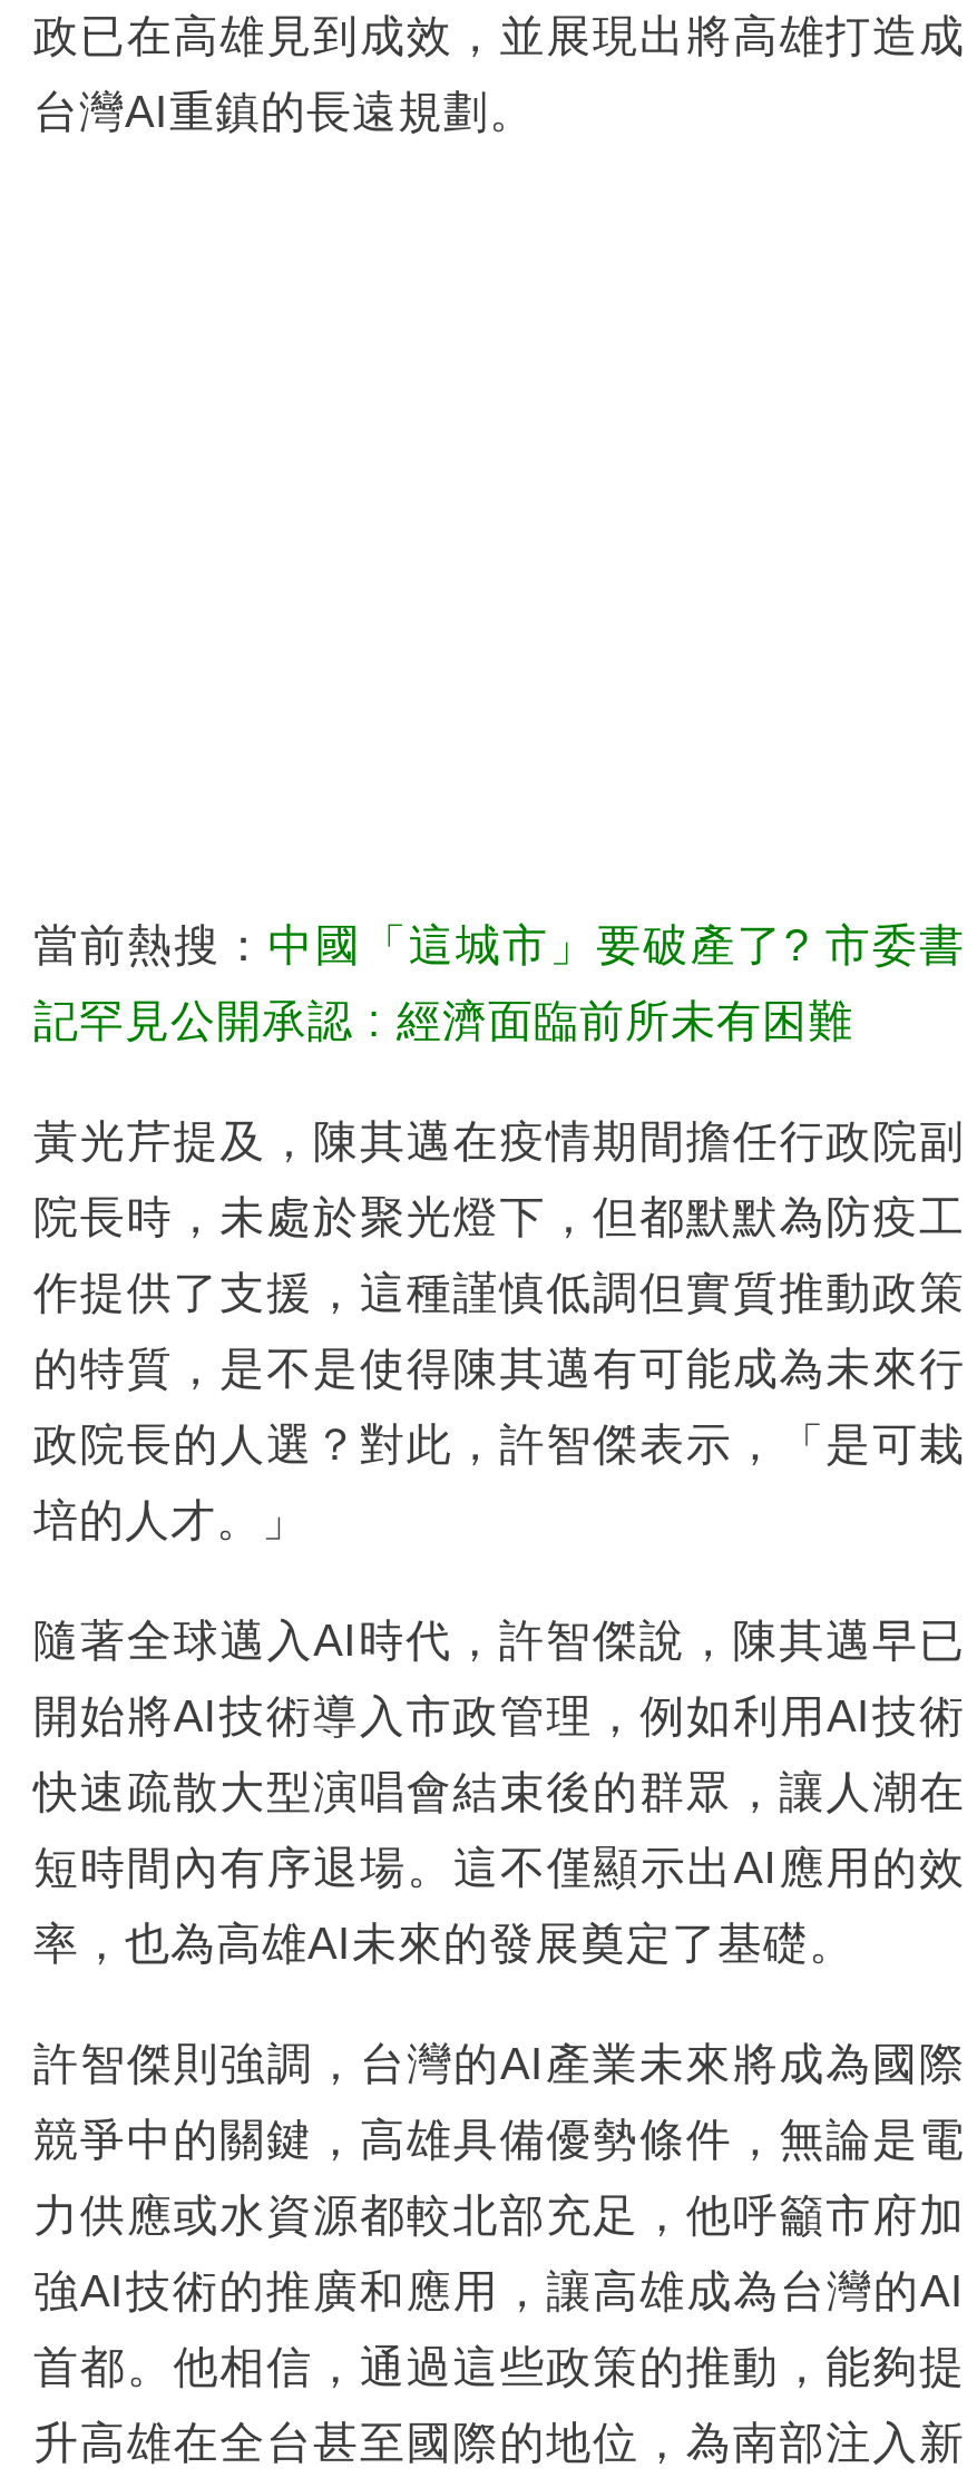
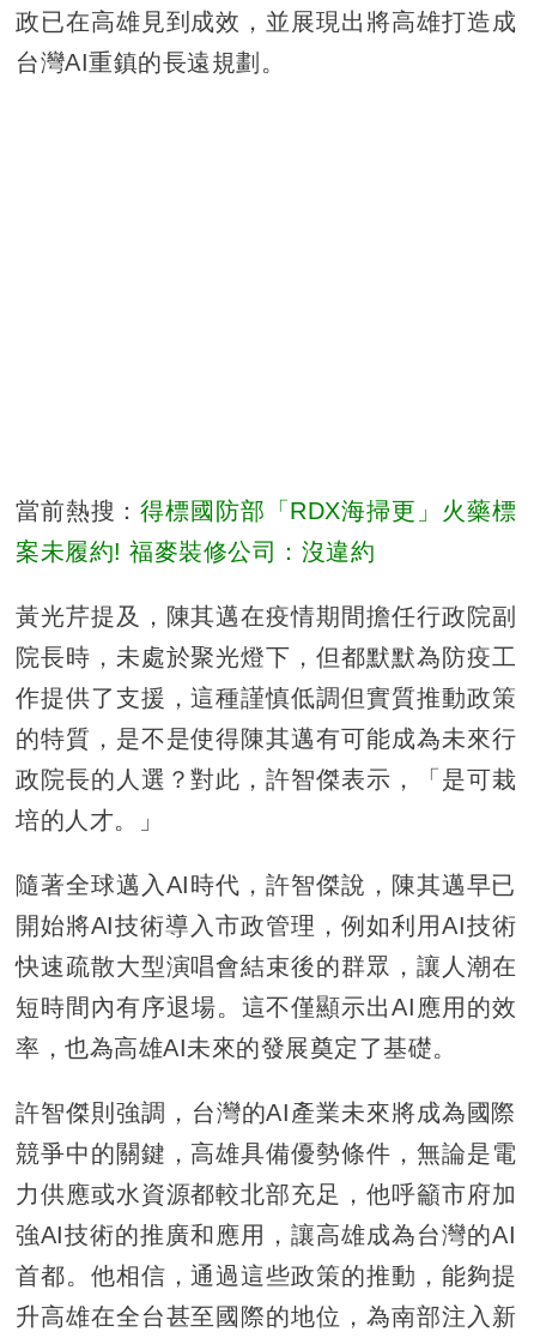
- 當前熱搜：中國「這城市」要破產了? 市委書
+ 當前熱搜：得標國防部「RDX海掃更」火藥標

- 記罕見公開承認 : 經濟面臨前所未有困難
+ 案未履約! 福麥裝修公司：沒違約
